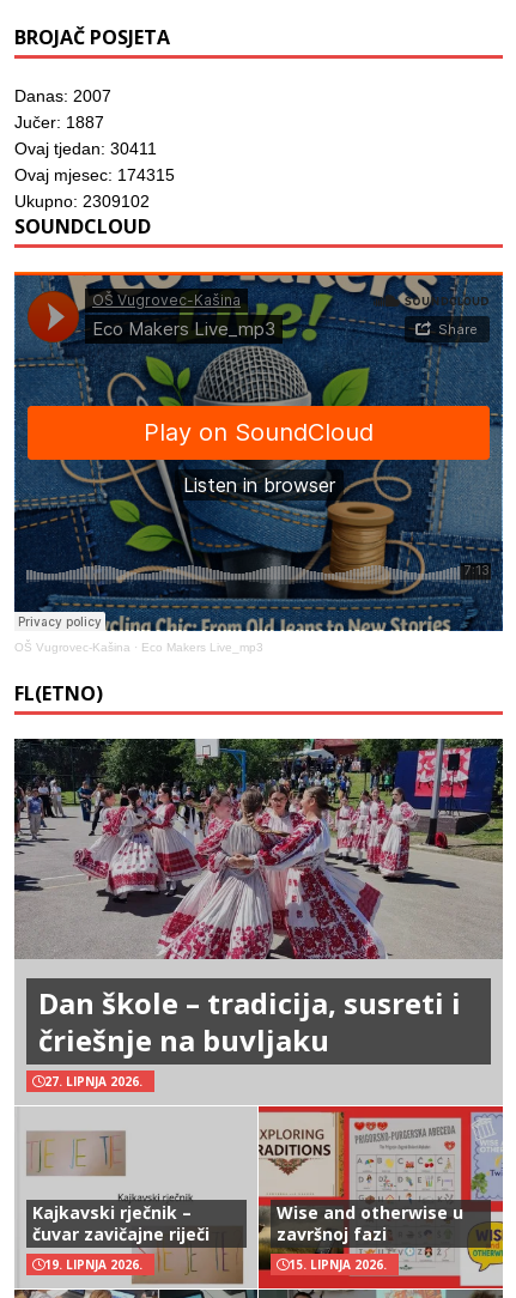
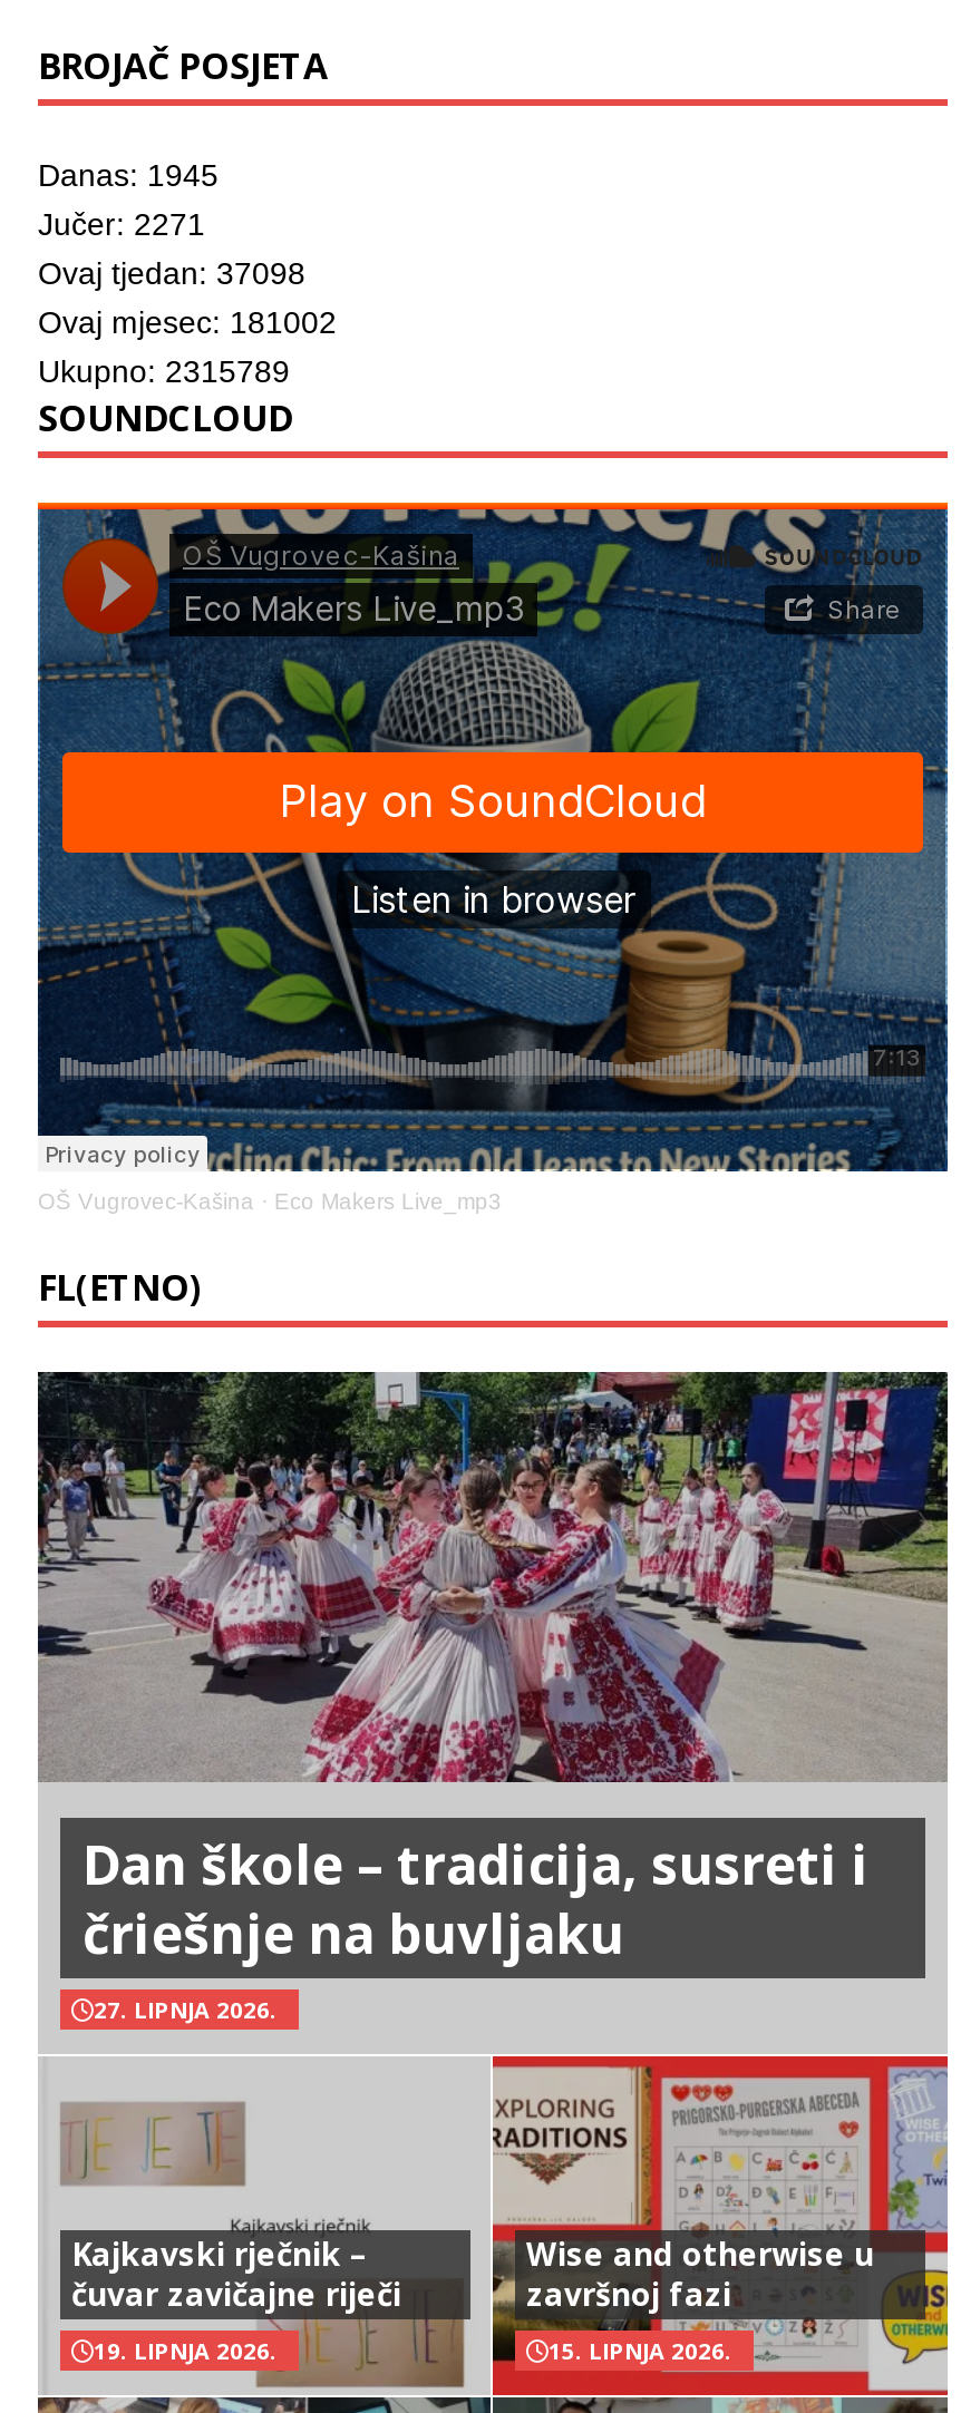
- Danas: 2007
+ Danas: 1945

- Jučer: 1887
+ Jučer: 2271

- Ovaj tjedan: 30411
+ Ovaj tjedan: 37098

- Ovaj mjesec: 174315
+ Ovaj mjesec: 181002

- Ukupno: 2309102
+ Ukupno: 2315789
